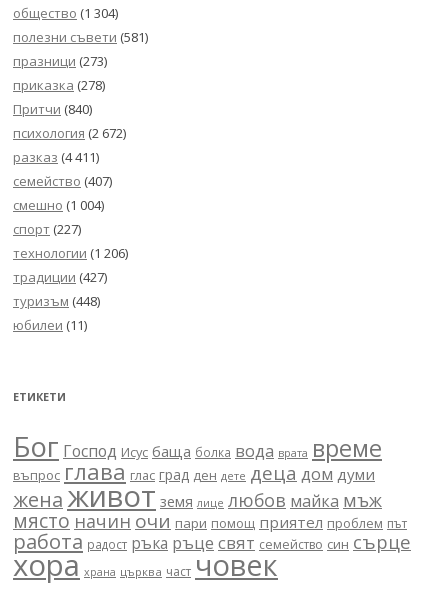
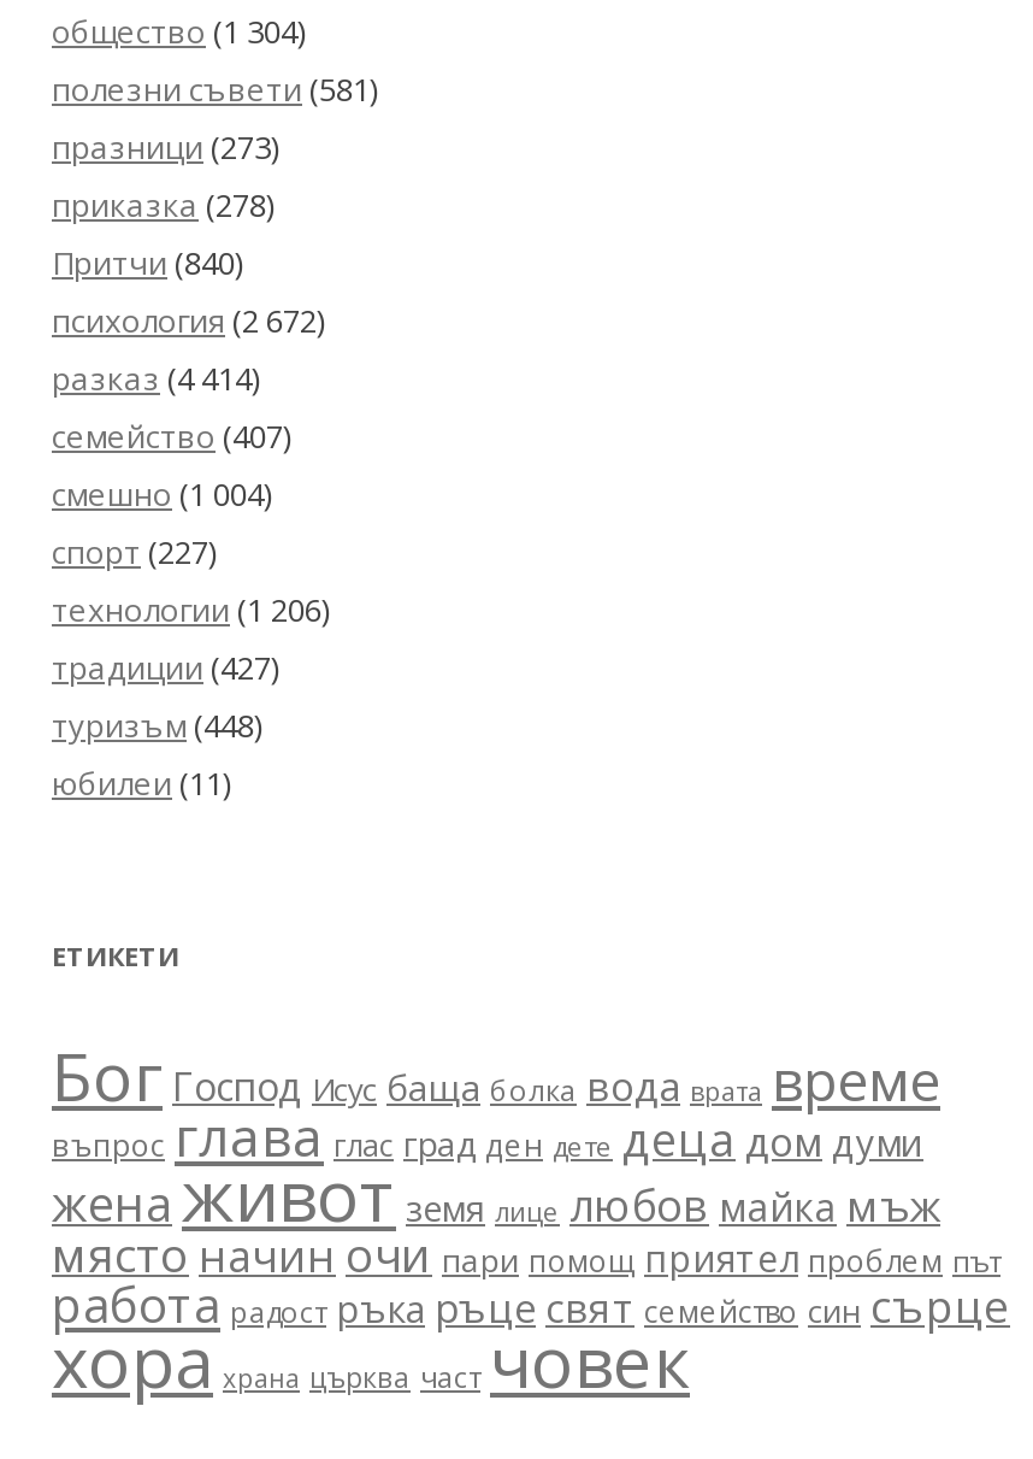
- разказ (4 411)
+ разказ (4 414)
